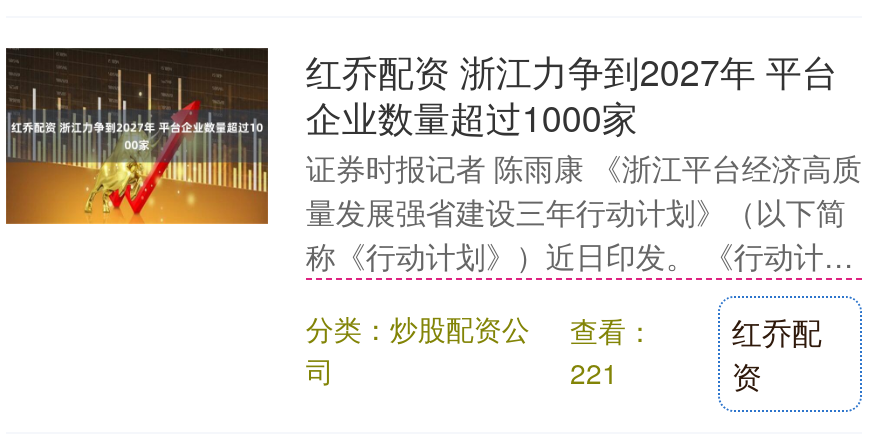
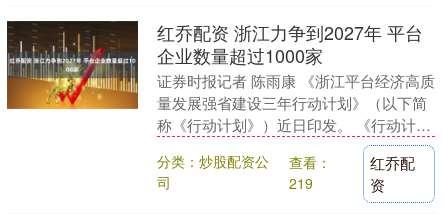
- 221
+ 219
